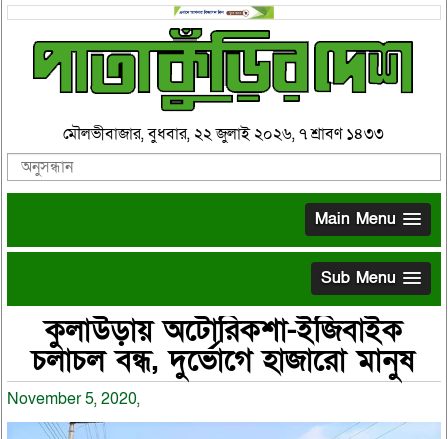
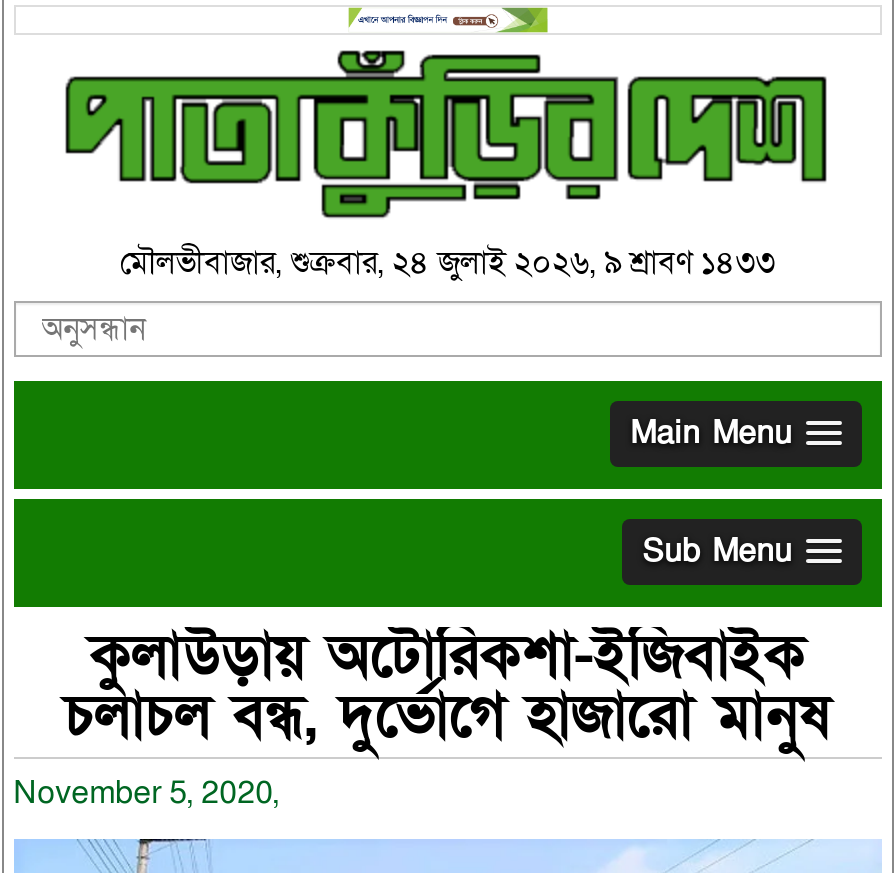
- মৌলভীবাজার, বুধবার, ২২ জুলাই ২০২৬, ৭ শ্রাবণ ১৪৩৩
+ মৌলভীবাজার, শুক্রবার, ২৪ জুলাই ২০২৬, ৯ শ্রাবণ ১৪৩৩
